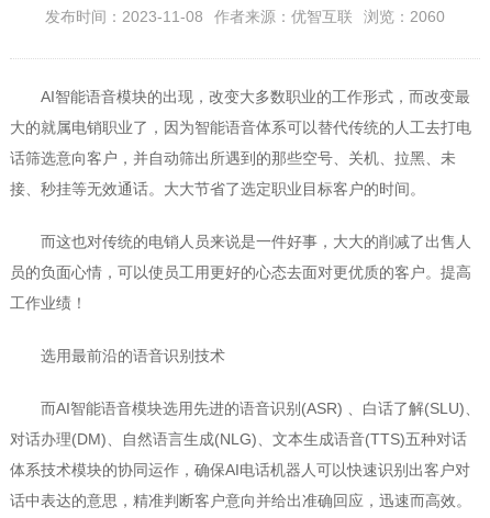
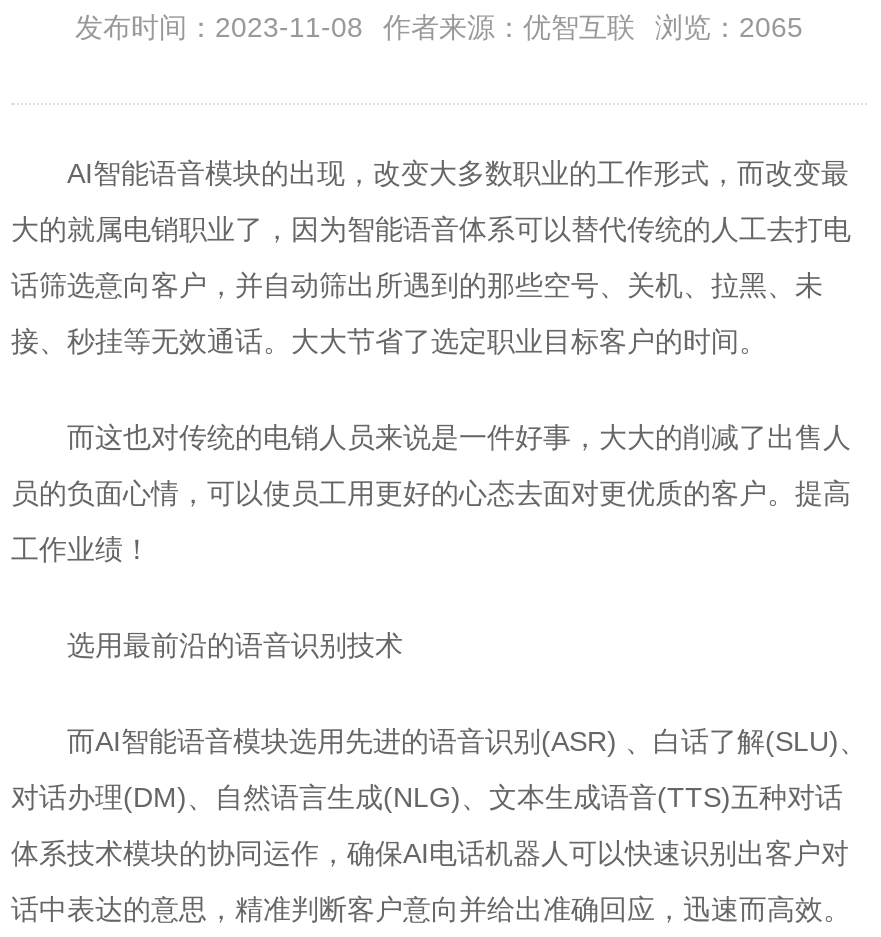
- 发布时间：2023-11-08 作者来源：优智互联 浏览：2060
+ 发布时间：2023-11-08 作者来源：优智互联 浏览：2065
